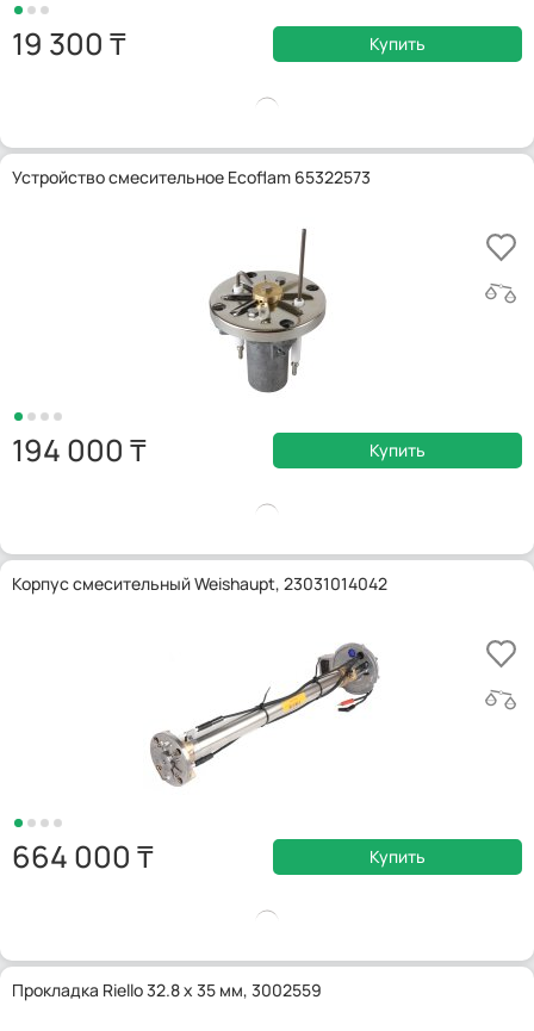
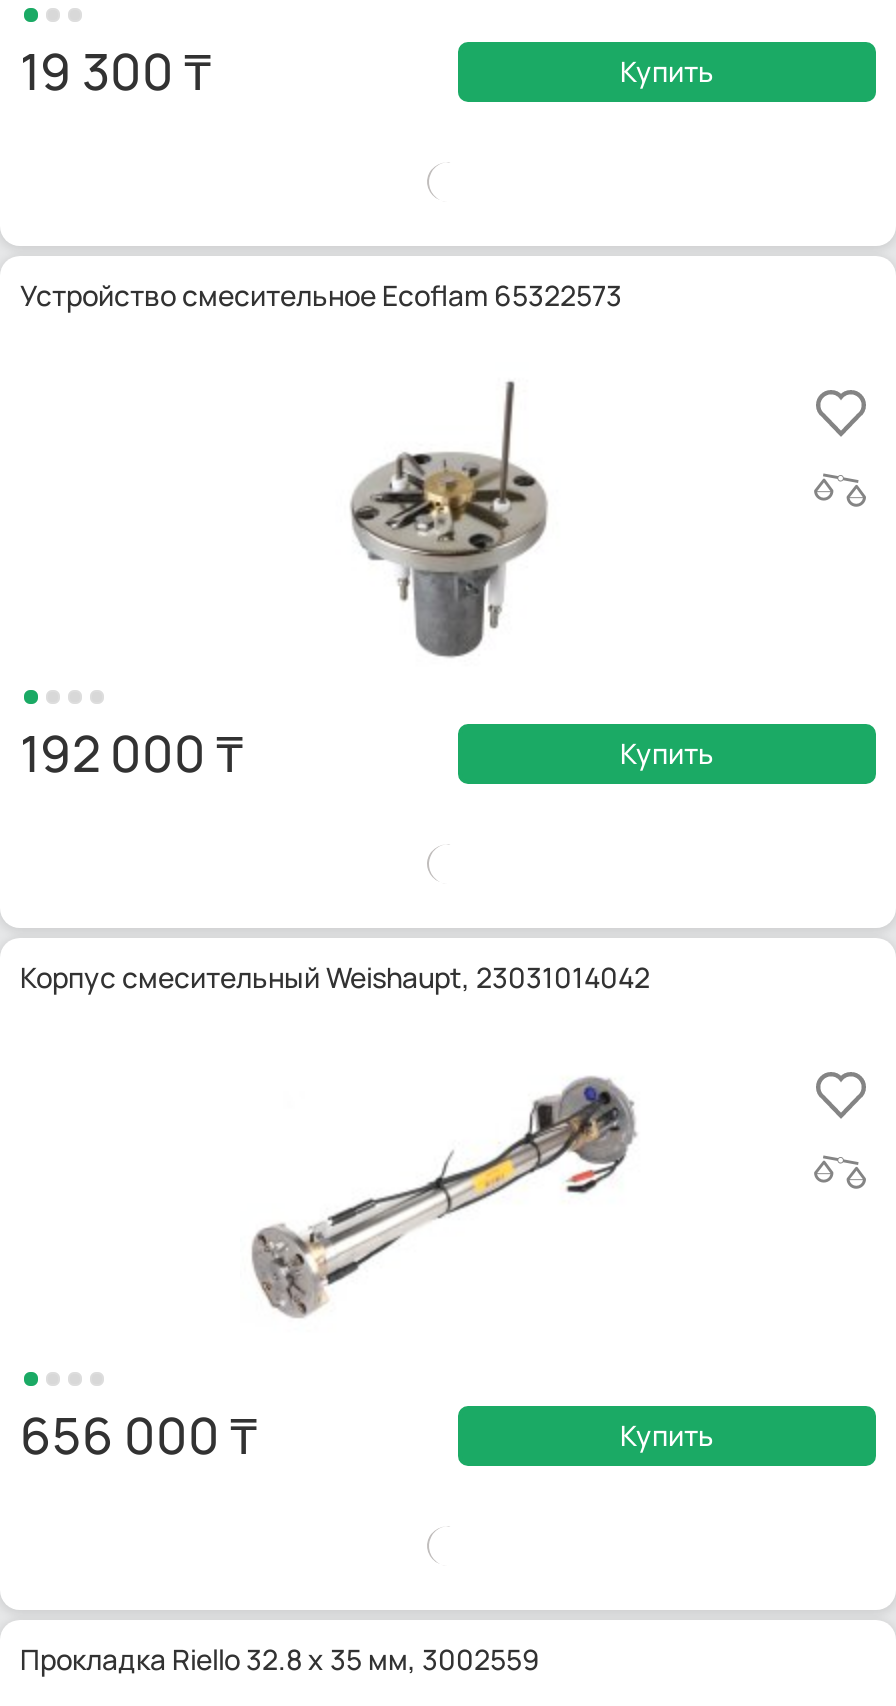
- 194 000
+ 192 000

- 664 000
+ 656 000
